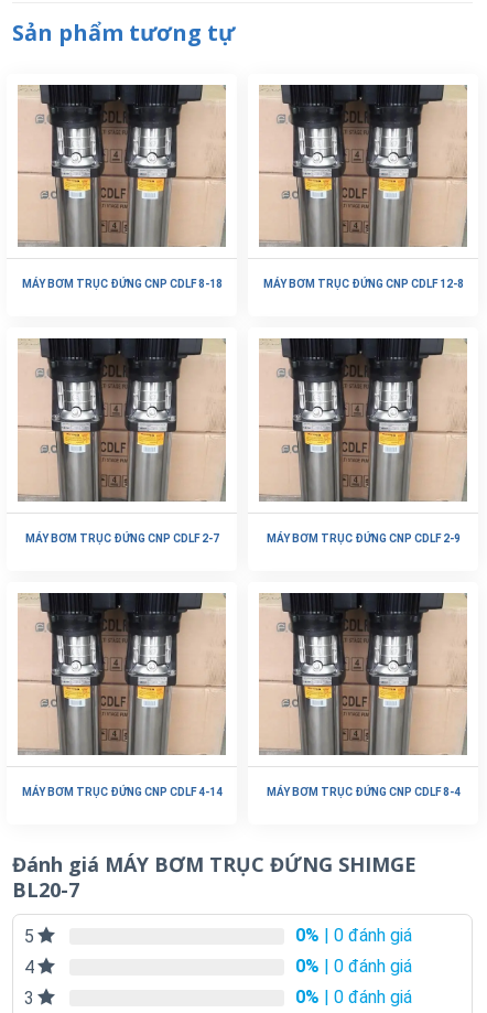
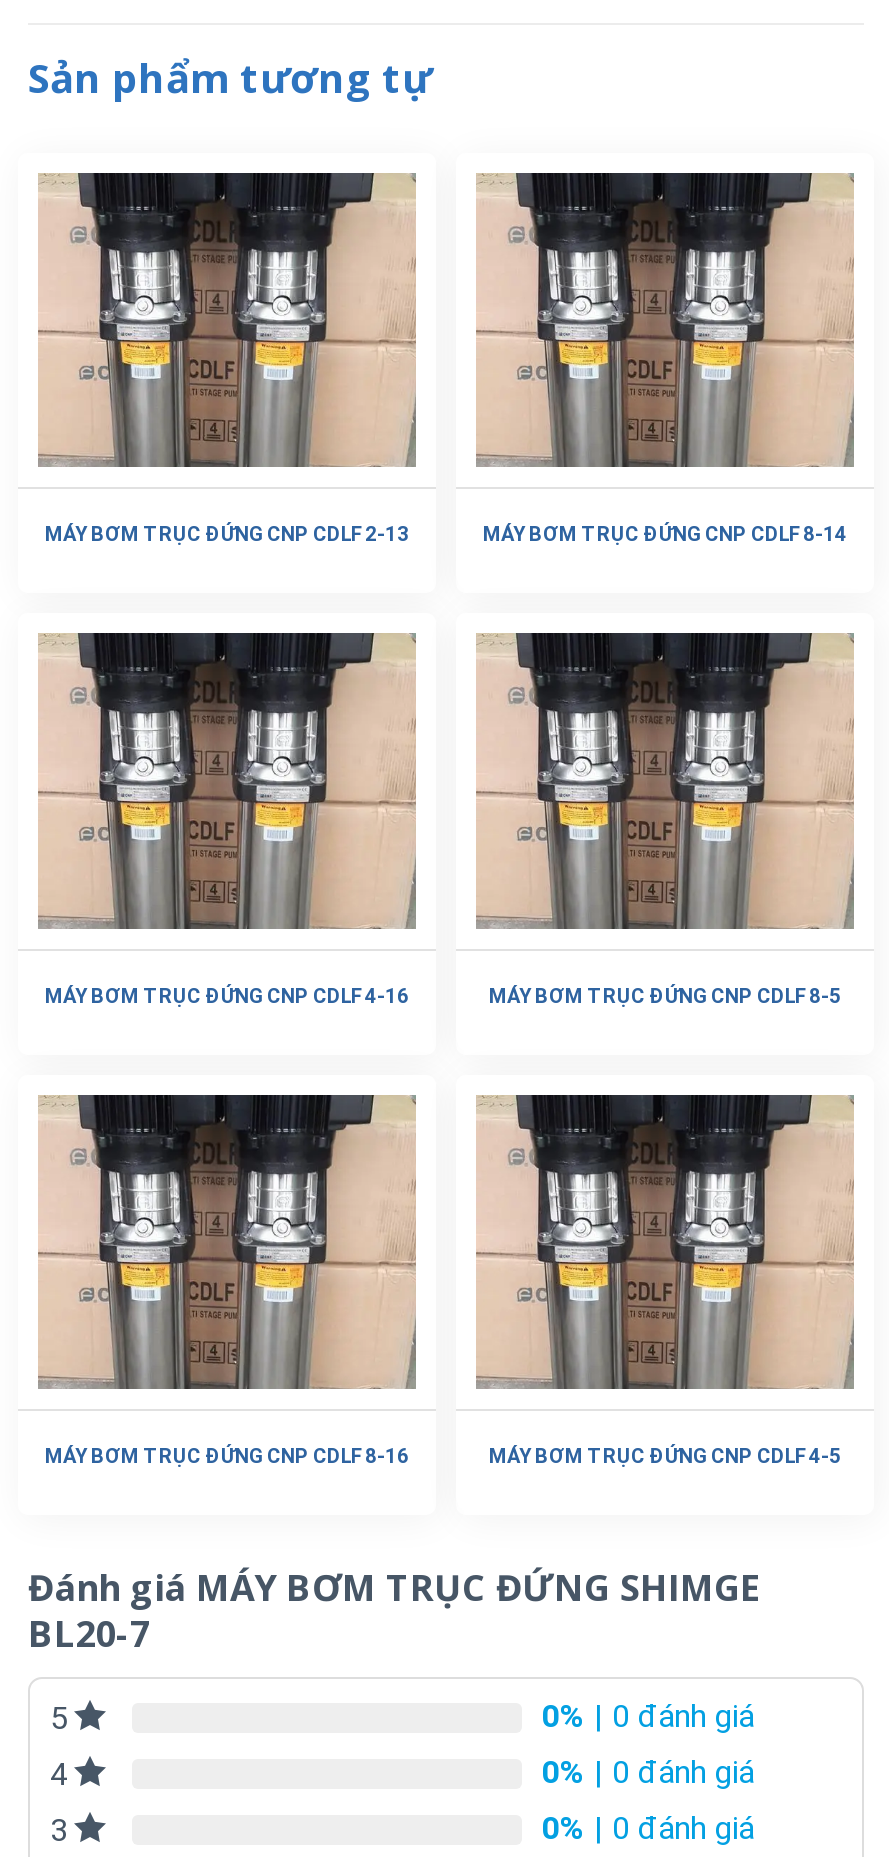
- MÁY BƠM TRỤC ĐỨNG CNP CDLF 8-18
+ MÁY BƠM TRỤC ĐỨNG CNP CDLF 2-13

- MÁY BƠM TRỤC ĐỨNG CNP CDLF 12-8
+ MÁY BƠM TRỤC ĐỨNG CNP CDLF 8-14

- MÁY BƠM TRỤC ĐỨNG CNP CDLF 2-7
+ MÁY BƠM TRỤC ĐỨNG CNP CDLF 4-16

- MÁY BƠM TRỤC ĐỨNG CNP CDLF 2-9
+ MÁY BƠM TRỤC ĐỨNG CNP CDLF 8-5

- MÁY BƠM TRỤC ĐỨNG CNP CDLF 4-14
+ MÁY BƠM TRỤC ĐỨNG CNP CDLF 8-16

- MÁY BƠM TRỤC ĐỨNG CNP CDLF 8-4
+ MÁY BƠM TRỤC ĐỨNG CNP CDLF 4-5
